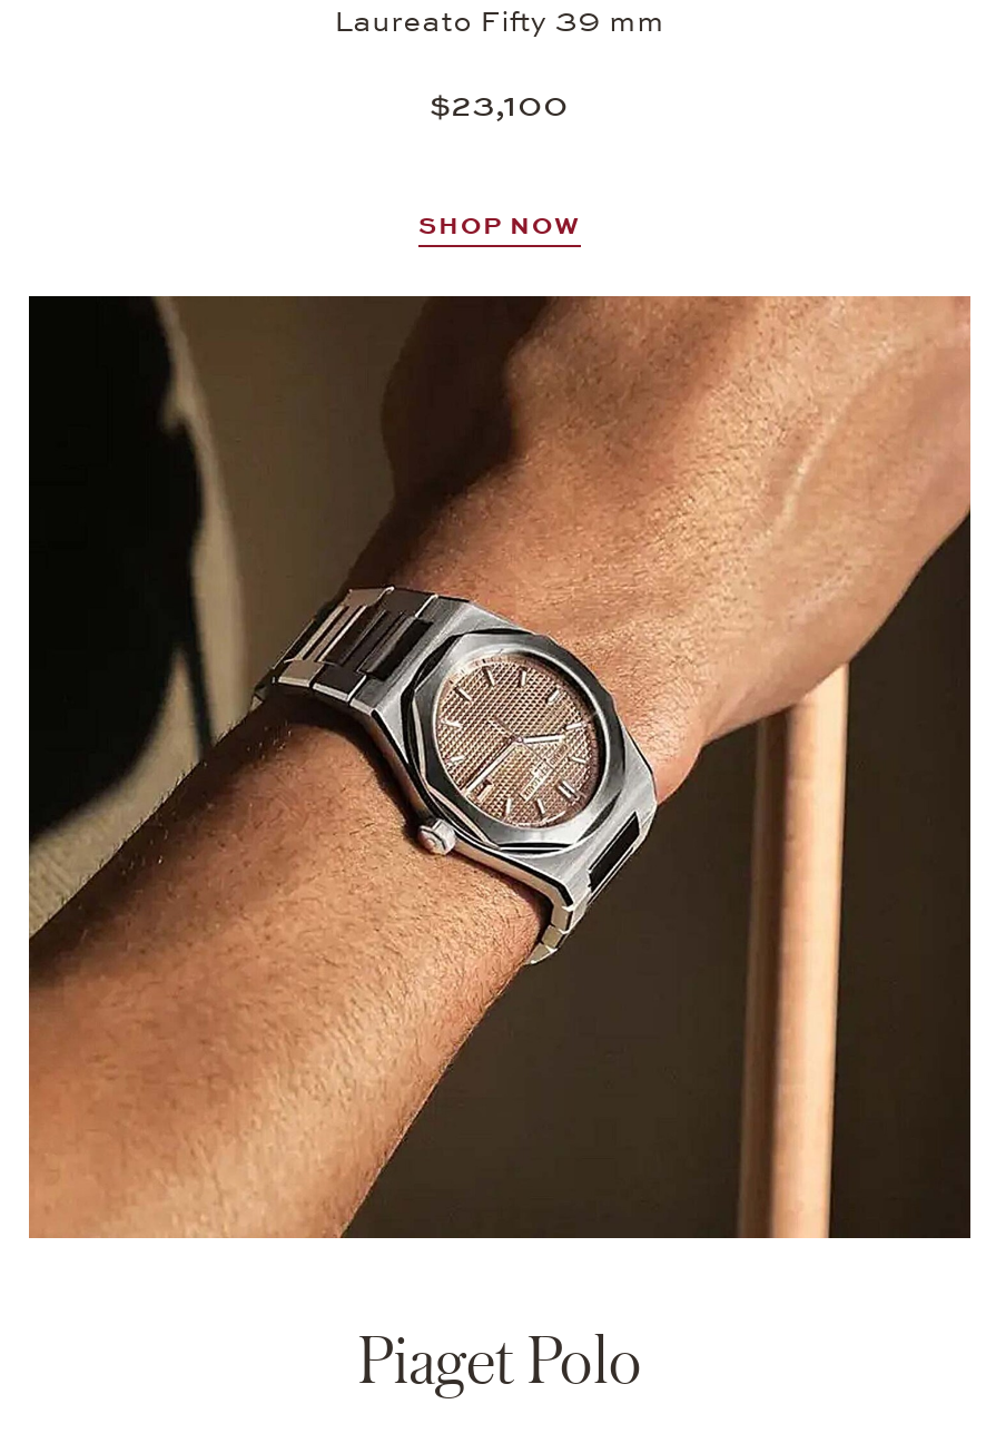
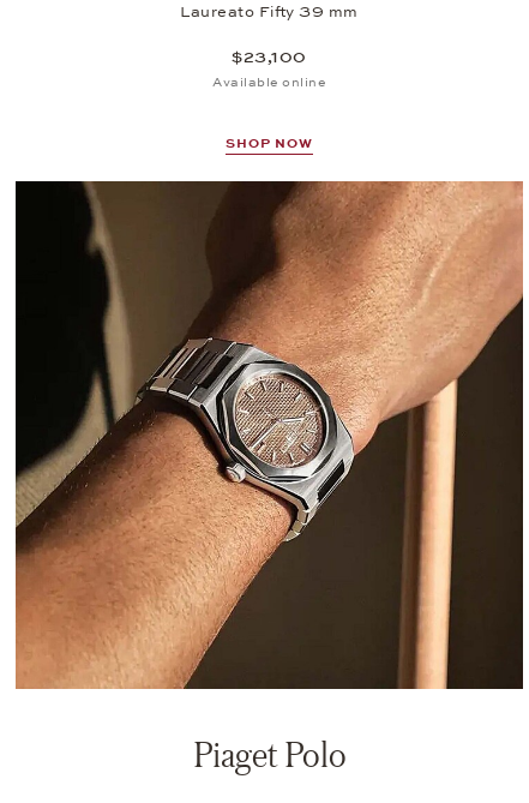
+ Available online
